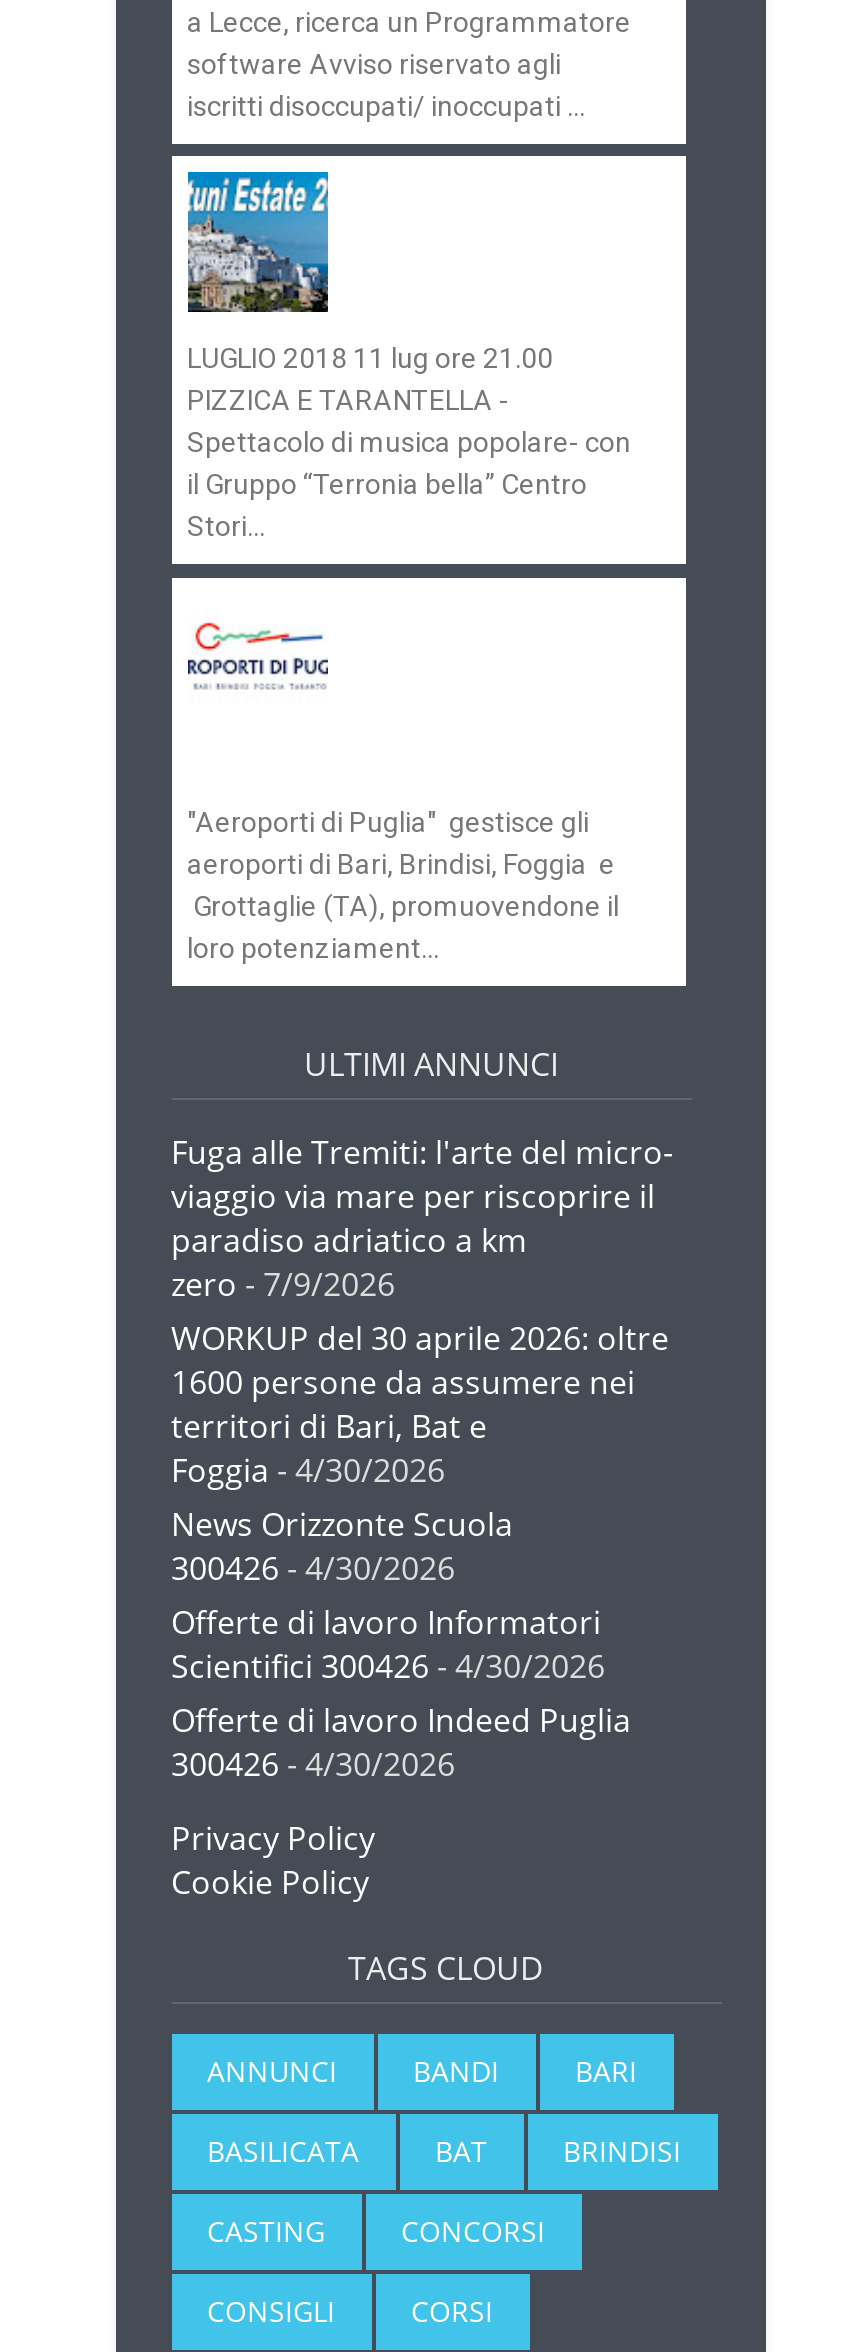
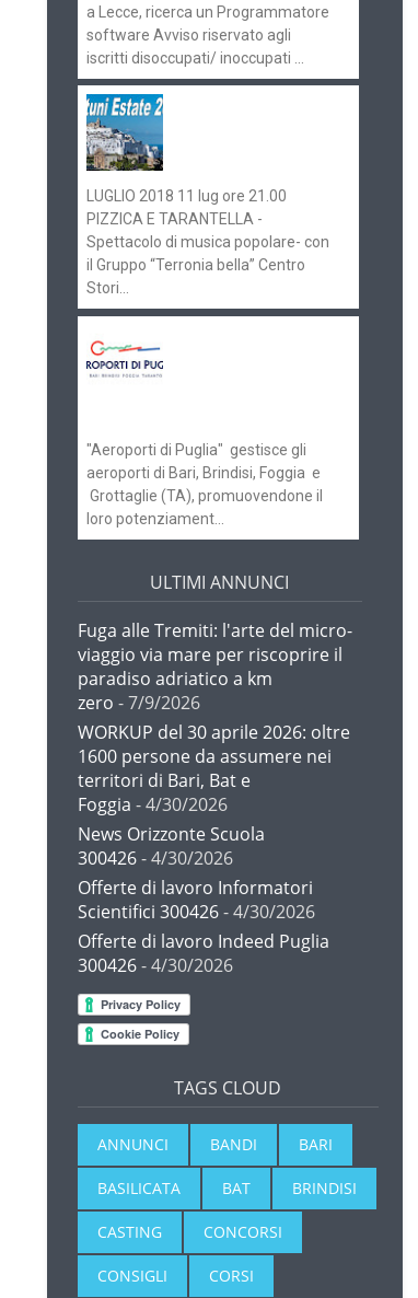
- Privacy Policy
- Cookie Policy
